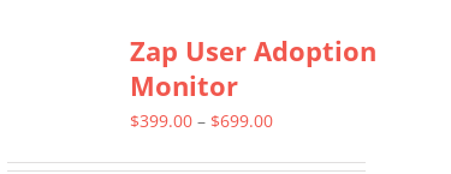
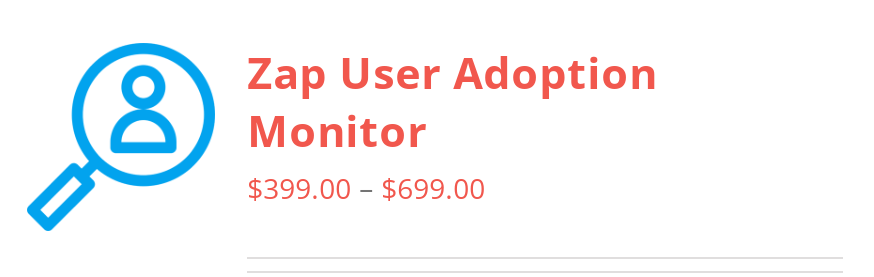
+ [image]
